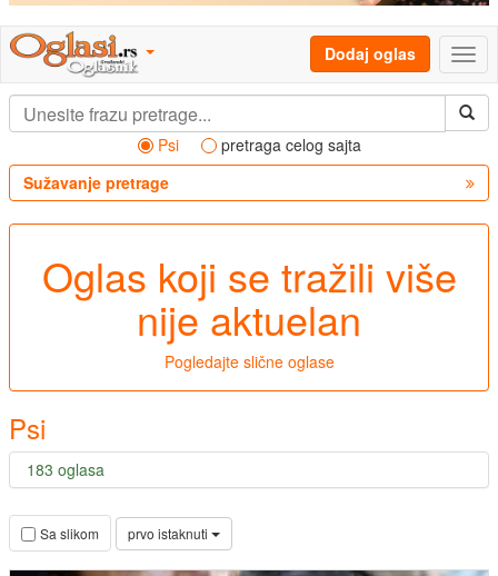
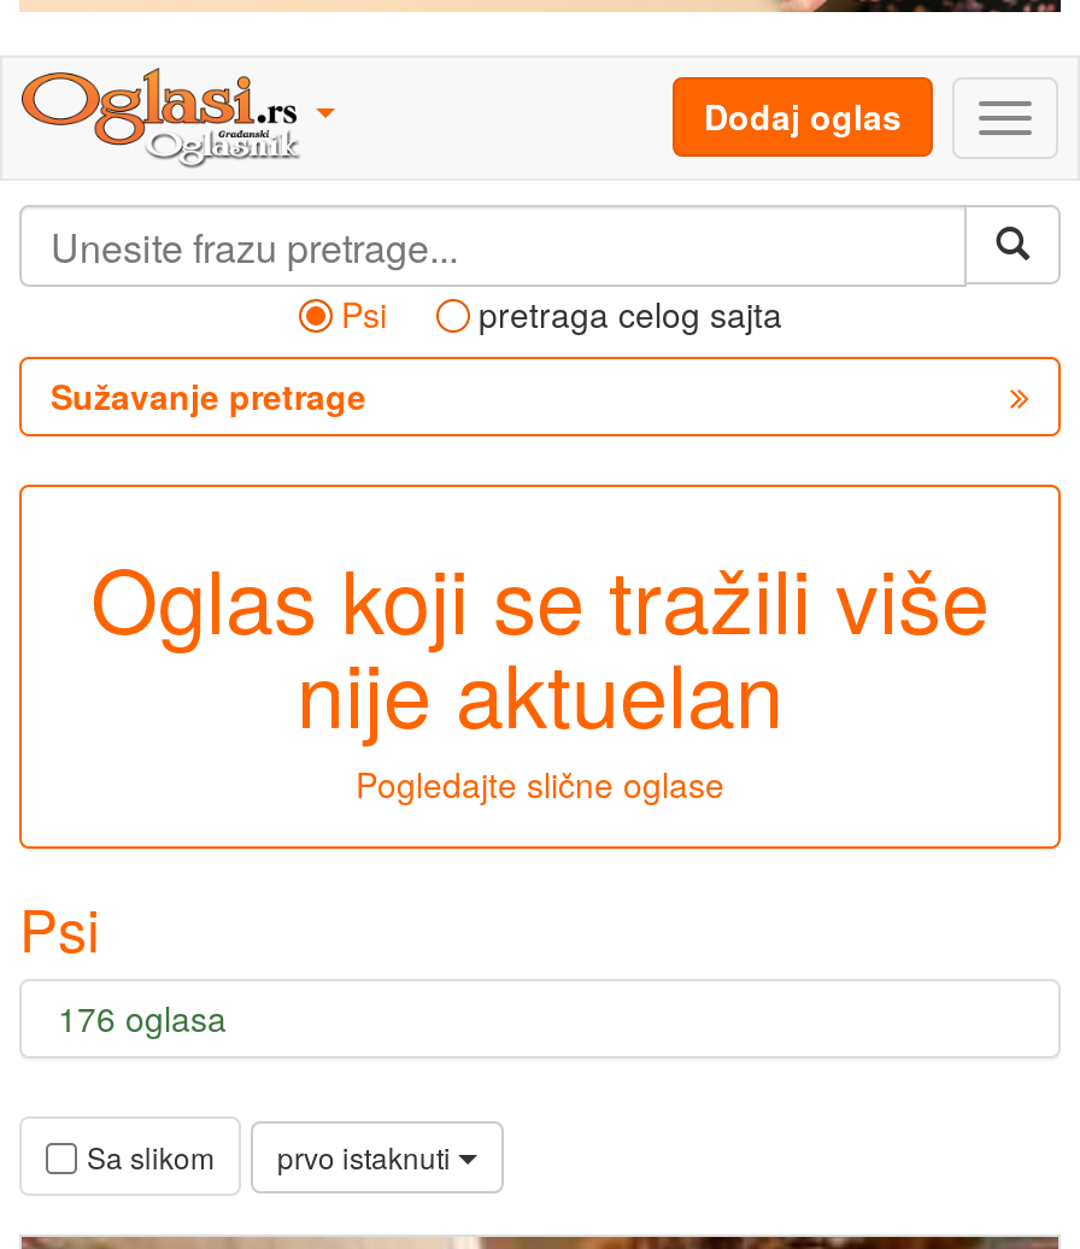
- 183 oglasa
+ 176 oglasa
